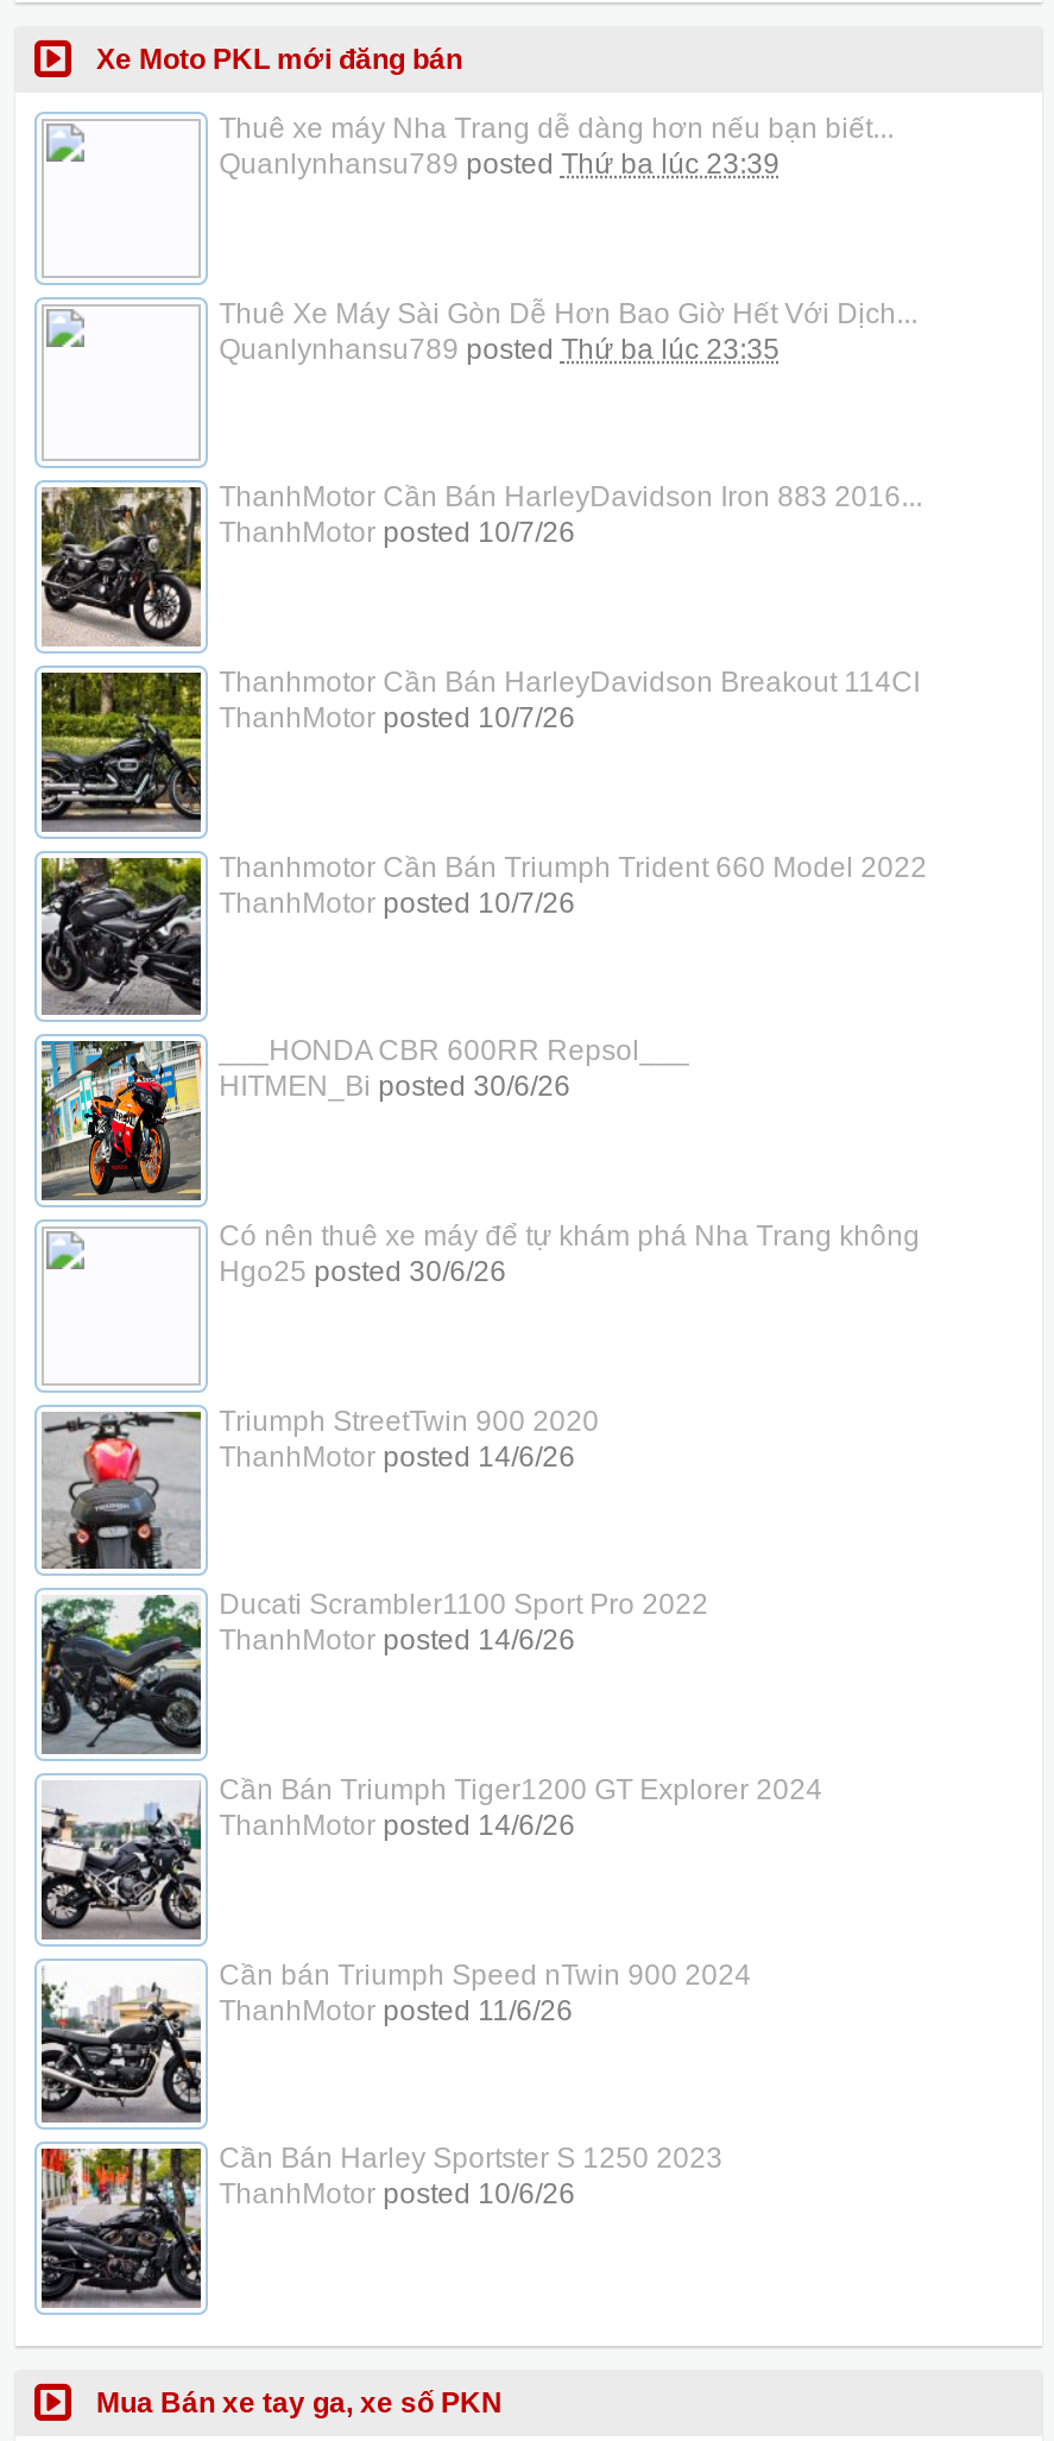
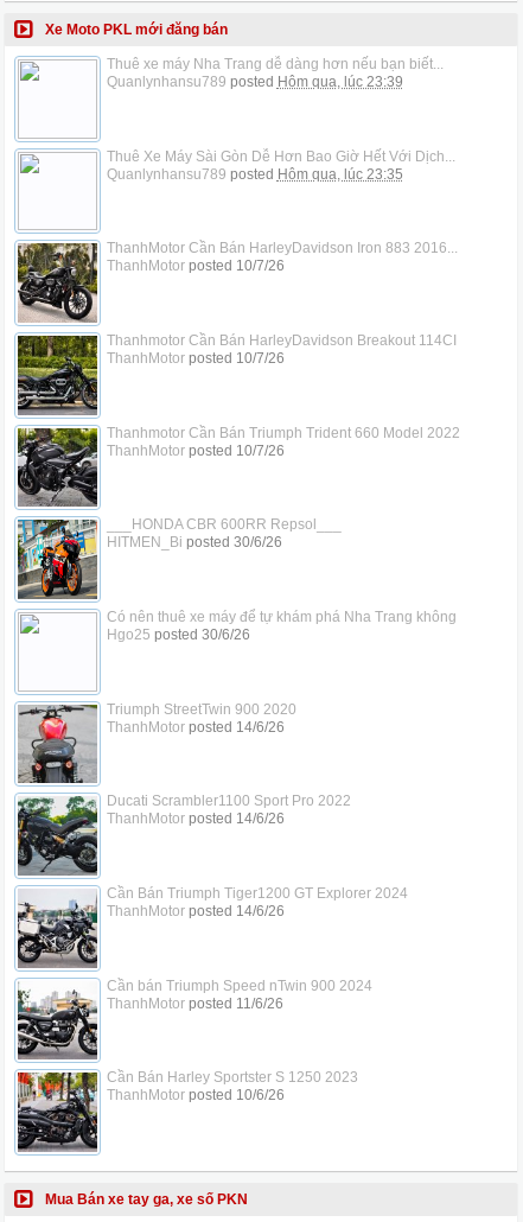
- Quanlynhansu789 posted Thứ ba lúc 23:39
+ Quanlynhansu789 posted Hôm qua, lúc 23:39

- Quanlynhansu789 posted Thứ ba lúc 23:35
+ Quanlynhansu789 posted Hôm qua, lúc 23:35
